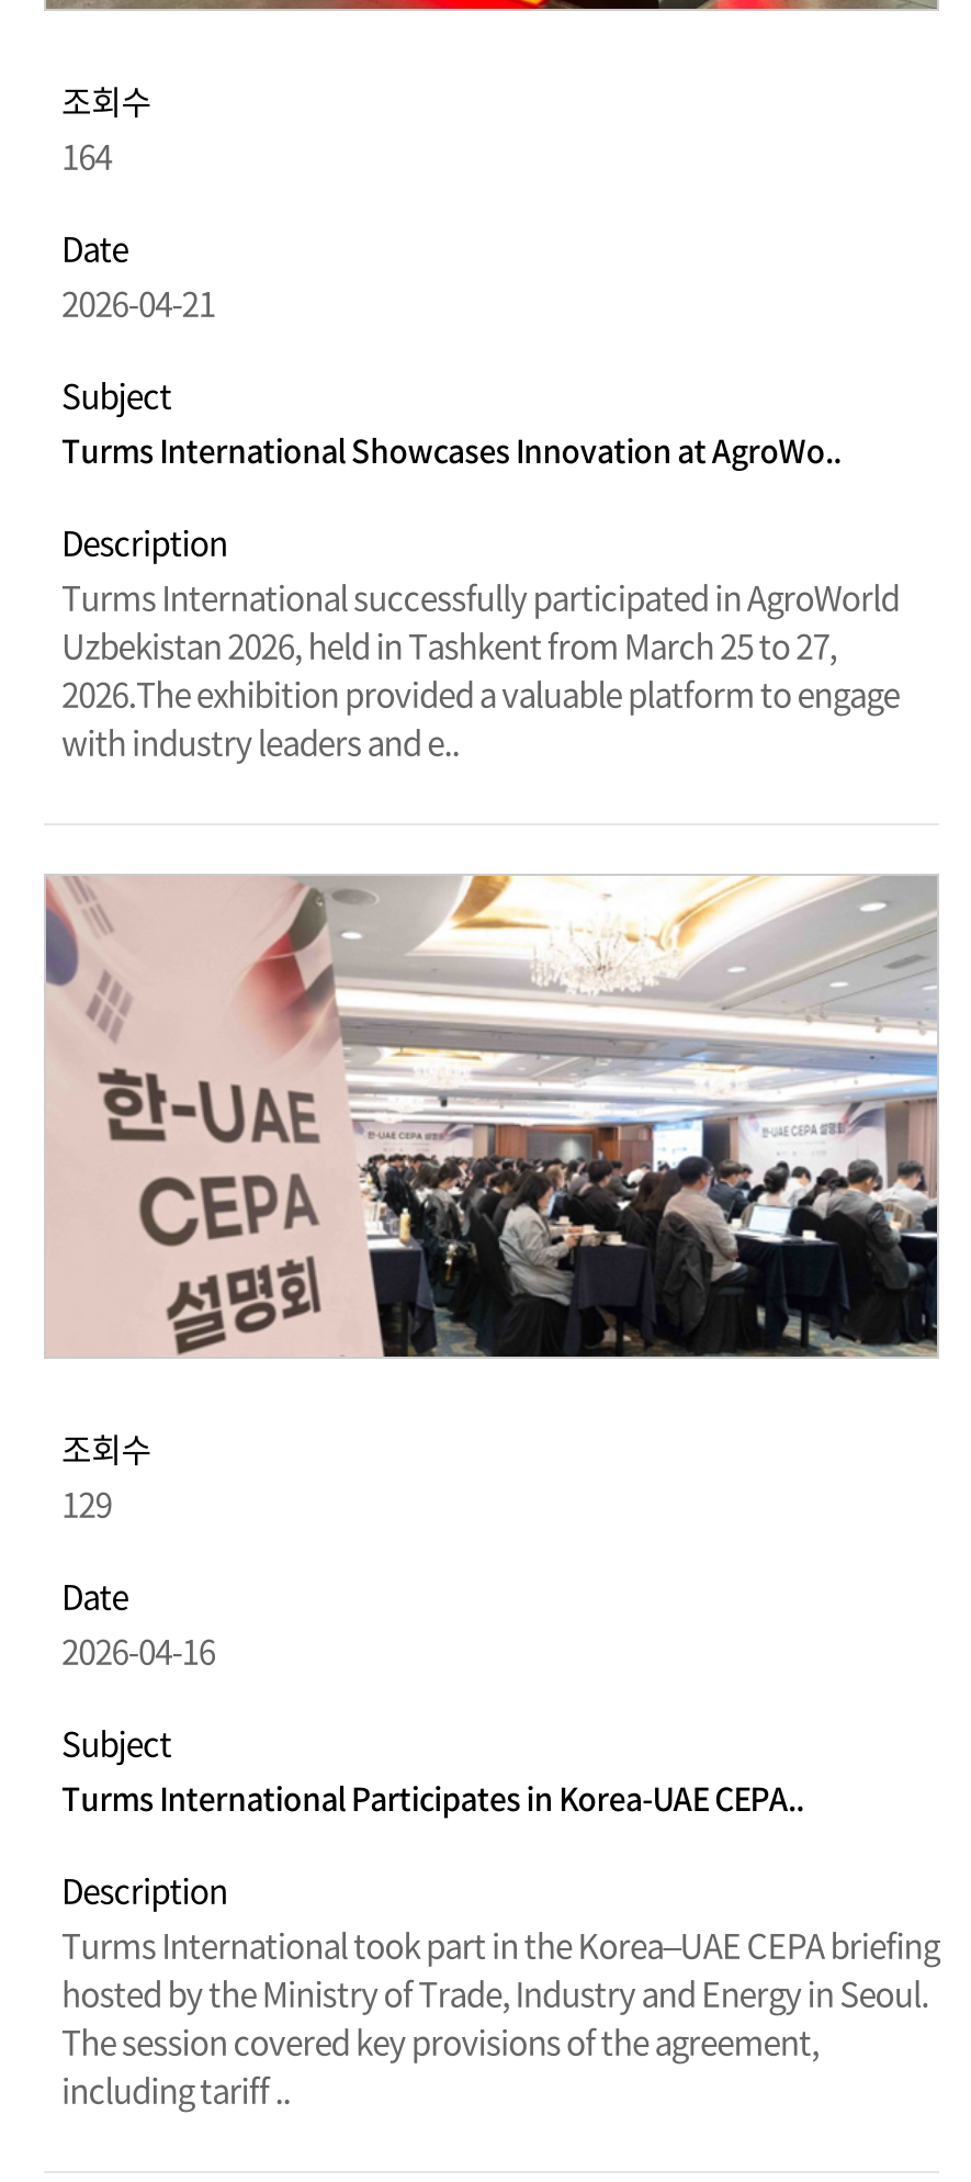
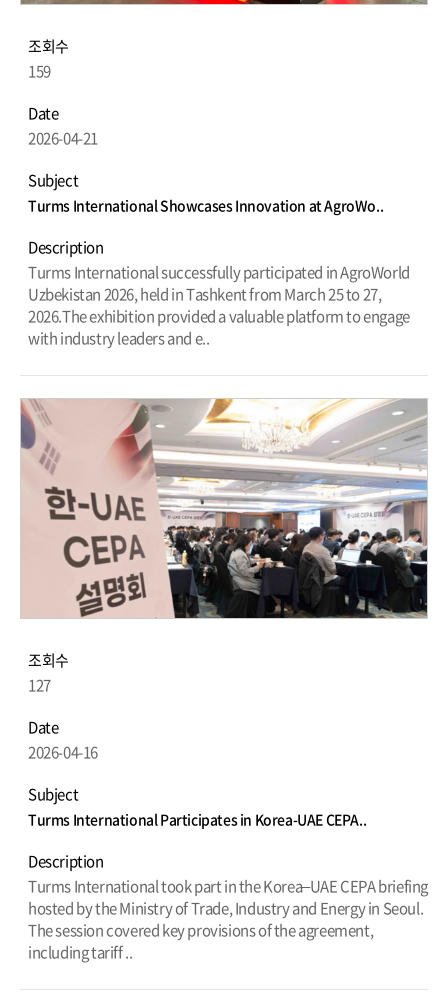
- 164
+ 159

- 129
+ 127
